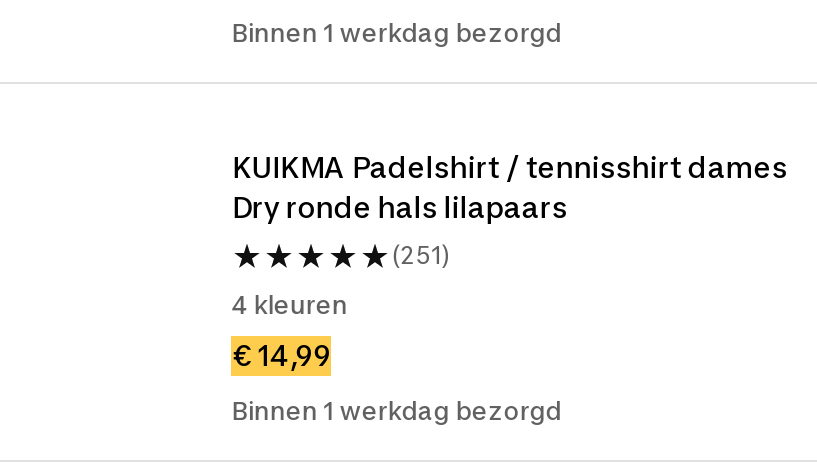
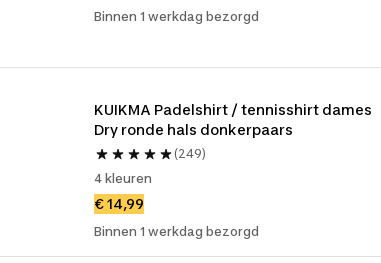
- Dry ronde hals lilapaars
+ Dry ronde hals donkerpaars

- (251)
+ (249)
